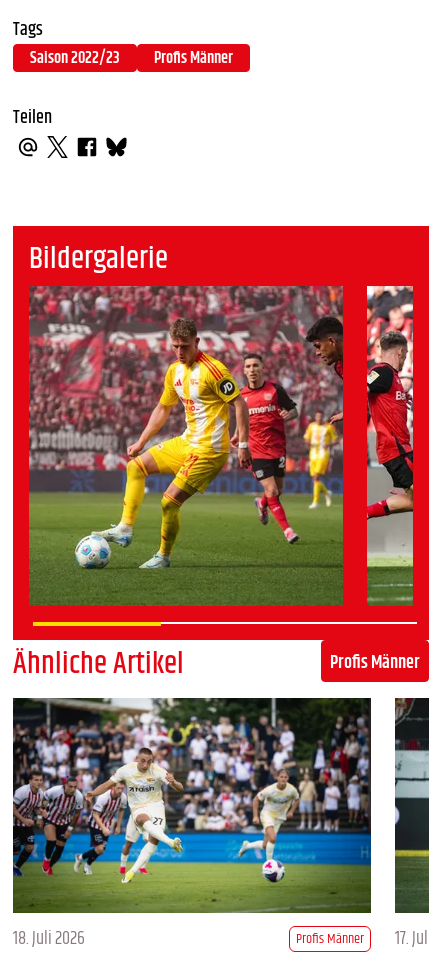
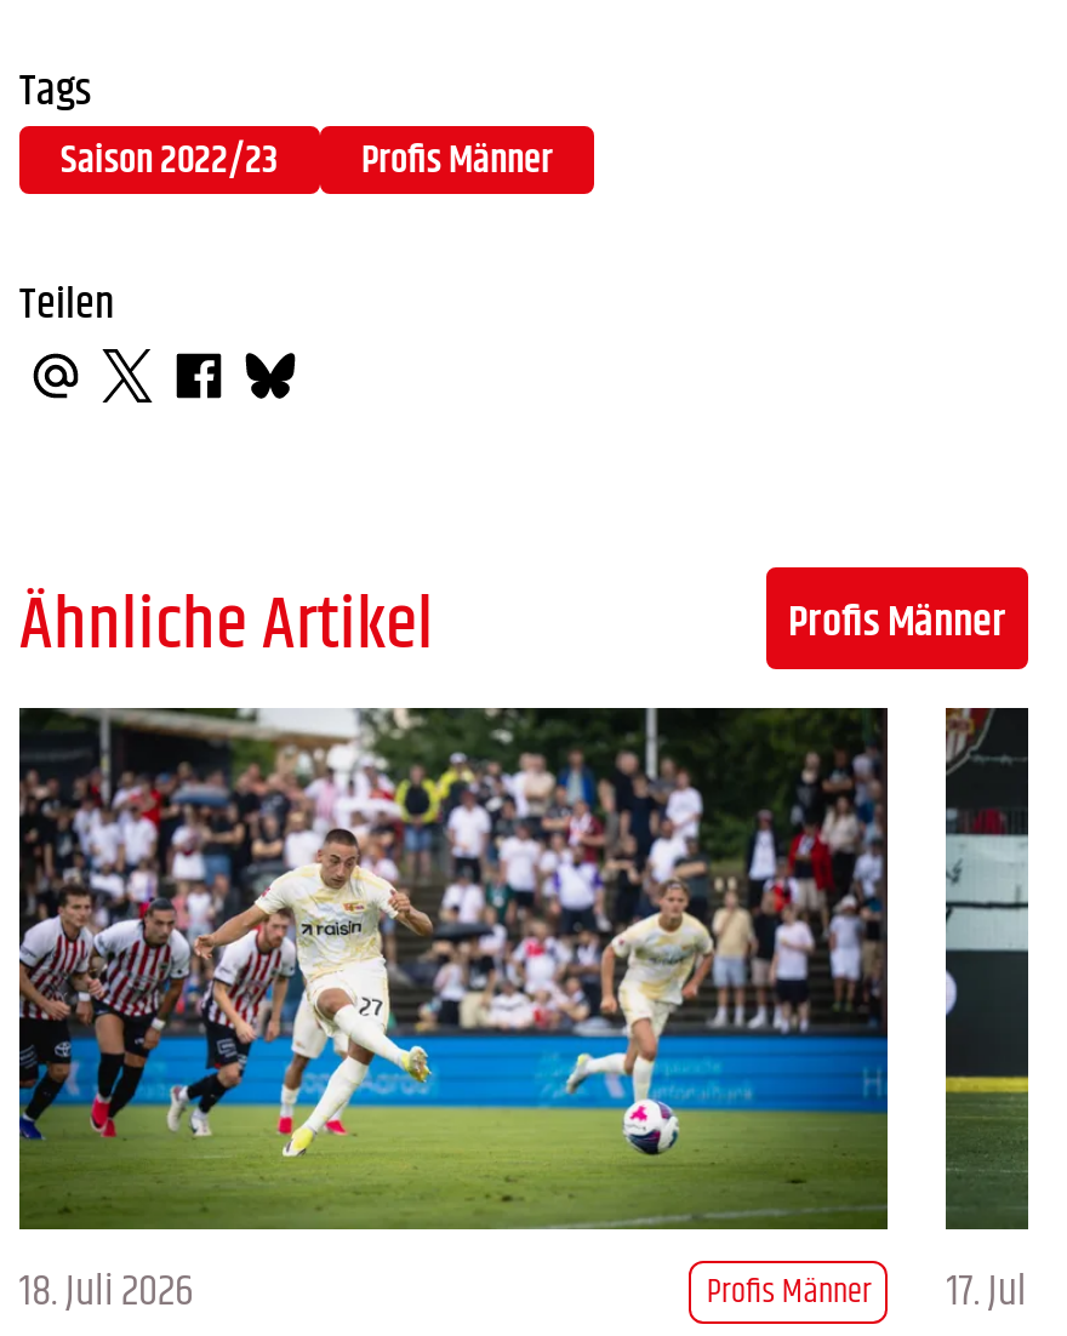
- [image]
- Bildergalerie
